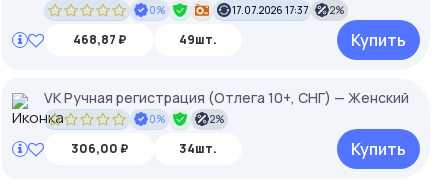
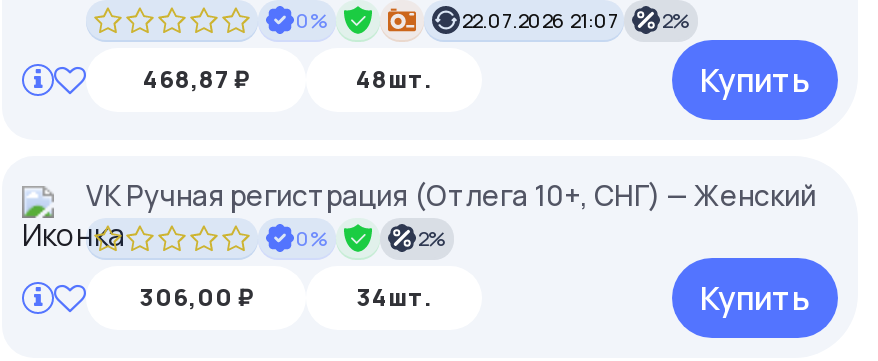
- 17.07.2026 17:37 2%
+ 22.07.2026 21:07 2%

- 49шт.
+ 48шт.
